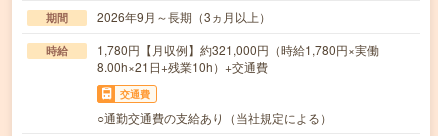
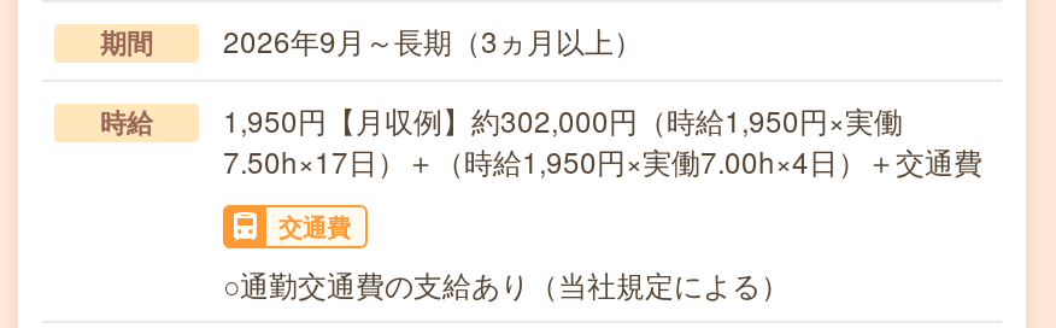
- 1,780円【月収例】約321,000円（時給1,780円×実働
- 8.00h×21日+残業10h）+交通費
+ 1,950円【月収例】約302,000円（時給1,950円×実働
+ 7.50h×17日）＋（時給1,950円×実働7.00h×4日）＋交通費
